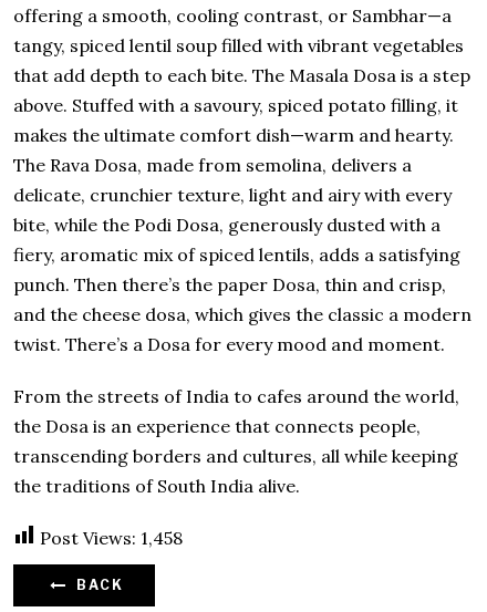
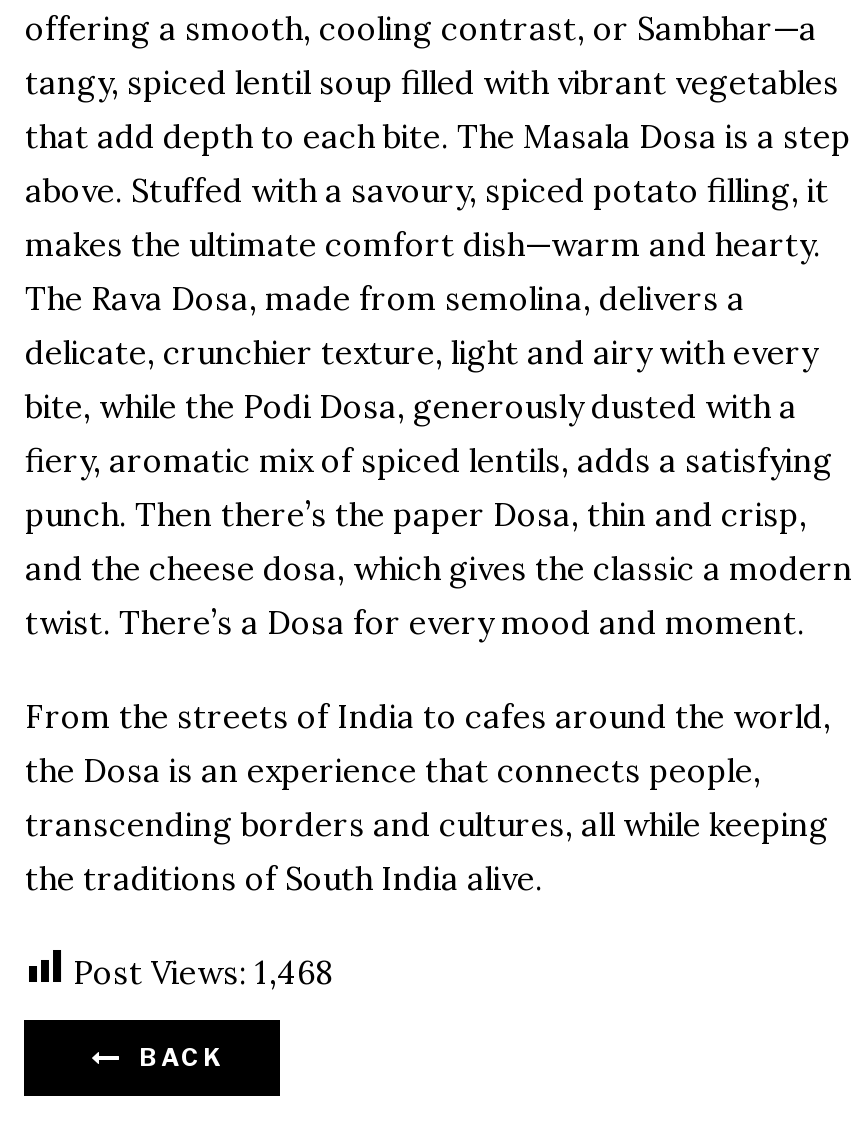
- Post Views: 1,458
+ Post Views: 1,468
